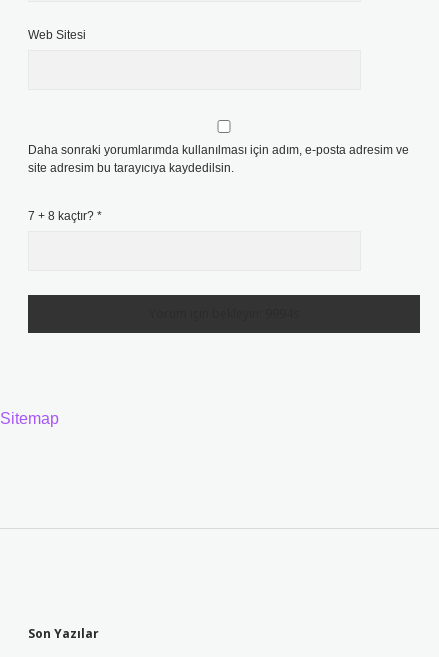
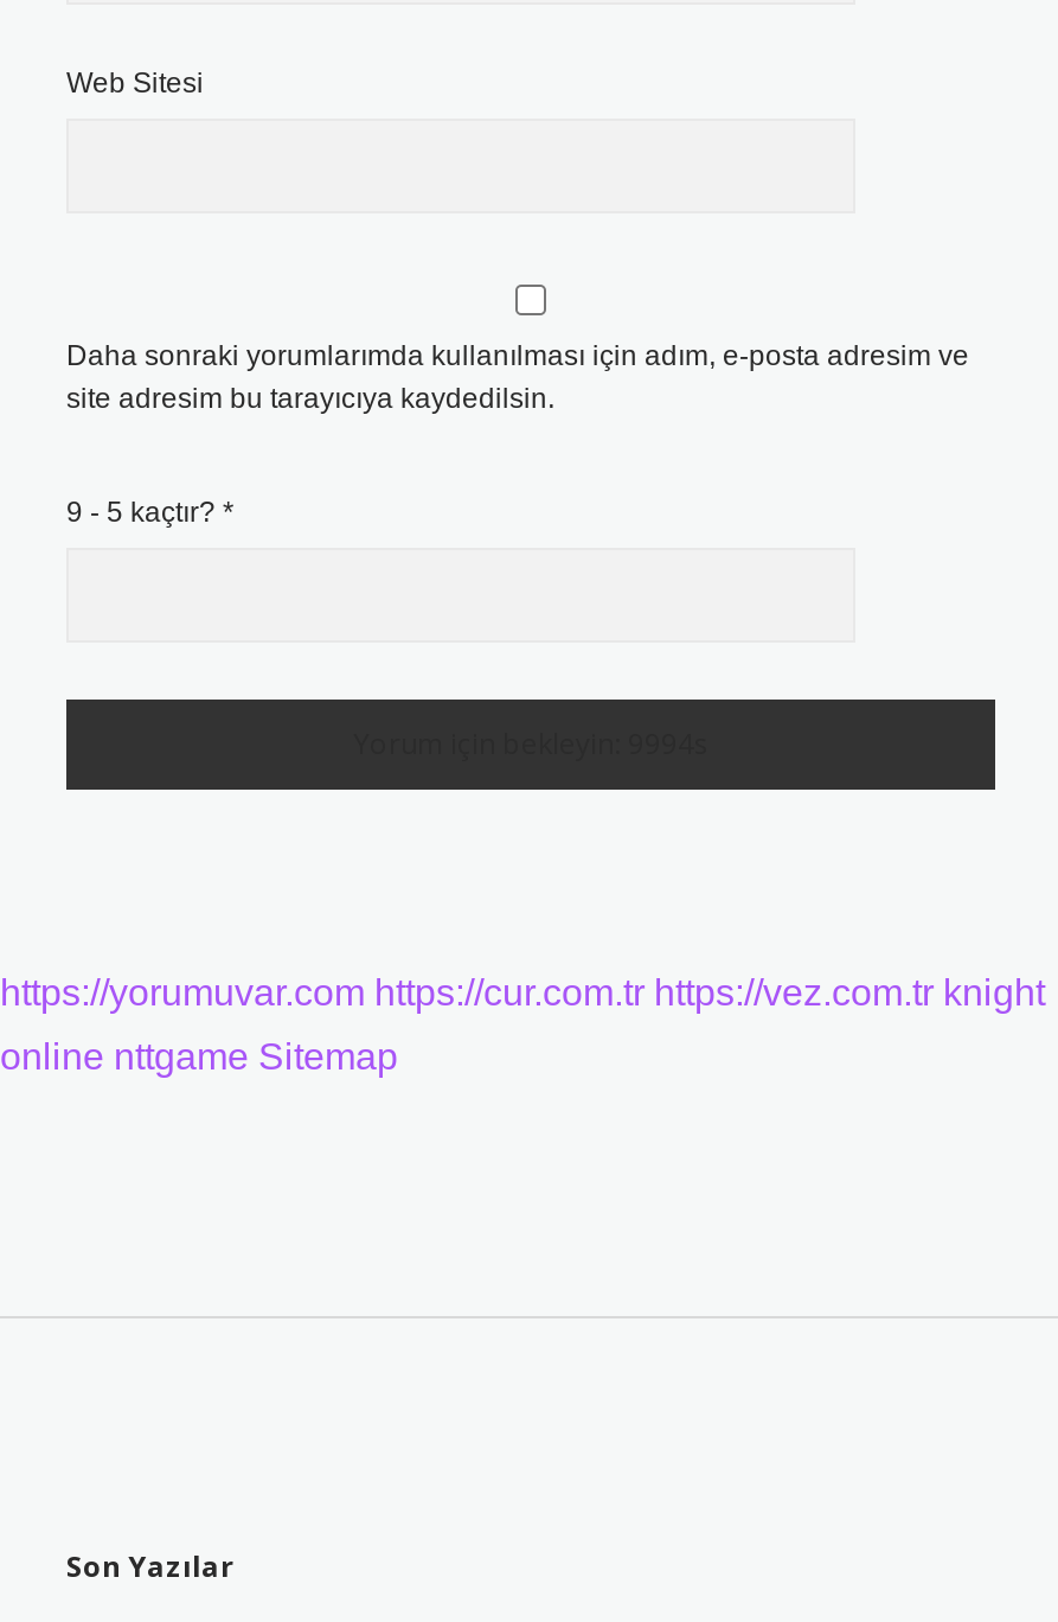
- 7 + 8 kaçtır? *
+ 9 - 5 kaçtır? *

- Sitemap
+ https://yorumuvar.com https://cur.com.tr https://vez.com.tr knight
+ online nttgame Sitemap
